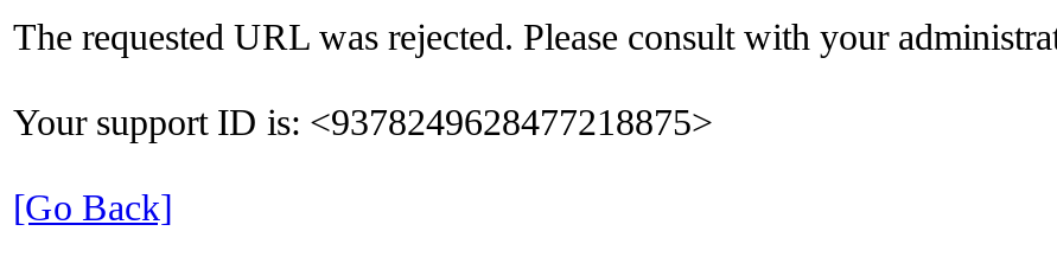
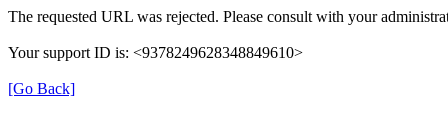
- Your support ID is: <9378249628477218875>
+ Your support ID is: <9378249628348849610>
